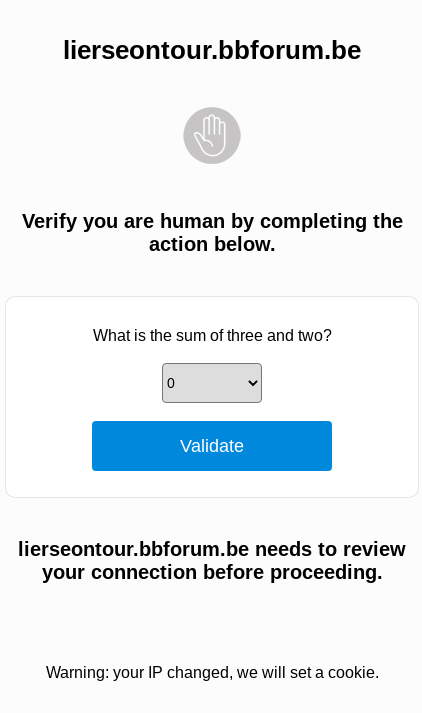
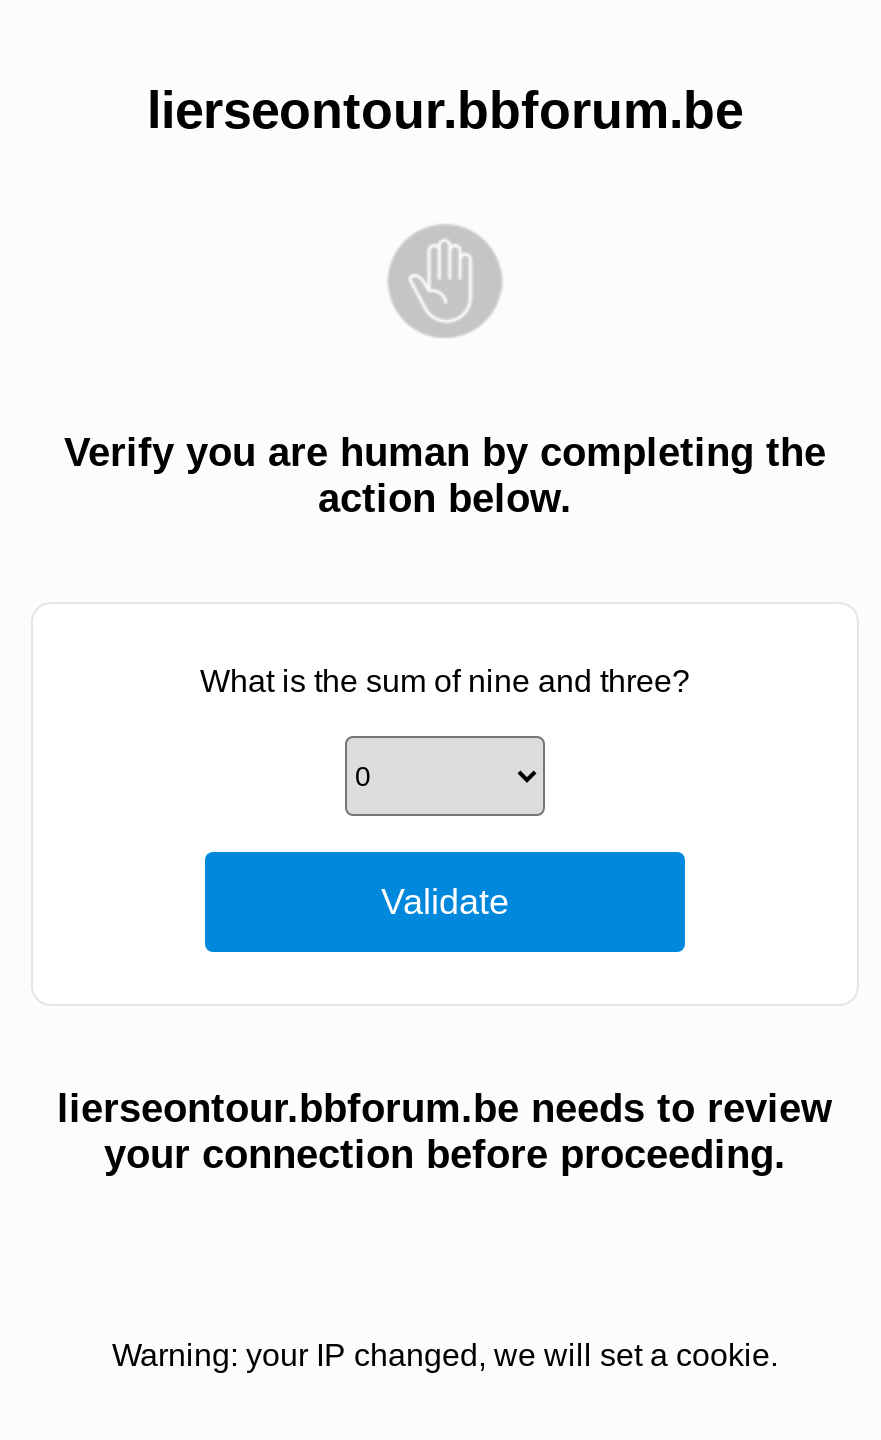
- What is the sum of three and two?
+ What is the sum of nine and three?
